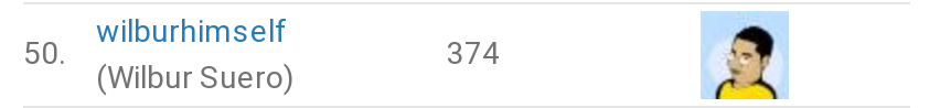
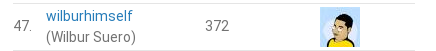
- 50.
+ 47.

- 374
+ 372
